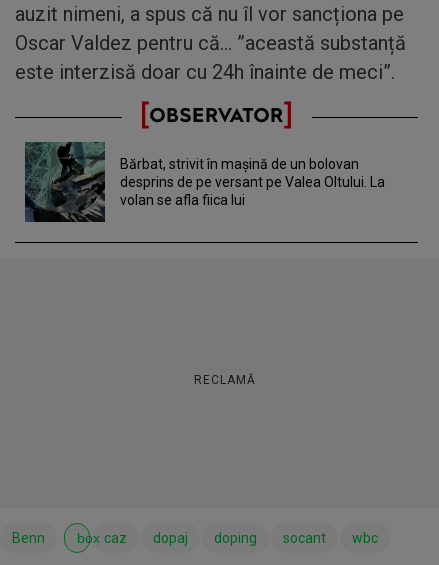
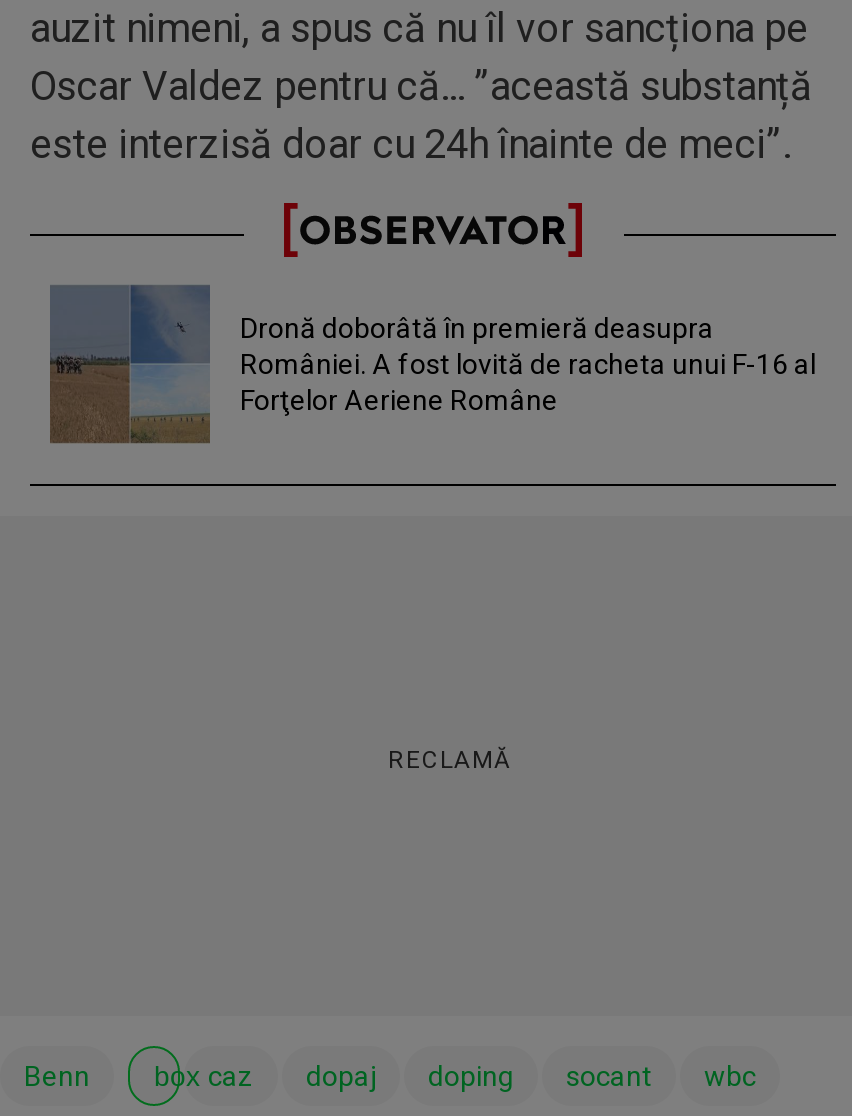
- [image]
- Bărbat, strivit în maşină de un bolovan
- desprins de pe versant pe Valea Oltului. La
- volan se afla fiica lui
+ [image]
+ Dronă doborâtă în premieră deasupra
+ României. A fost lovită de racheta unui F-16 al
+ Forţelor Aeriene Române
